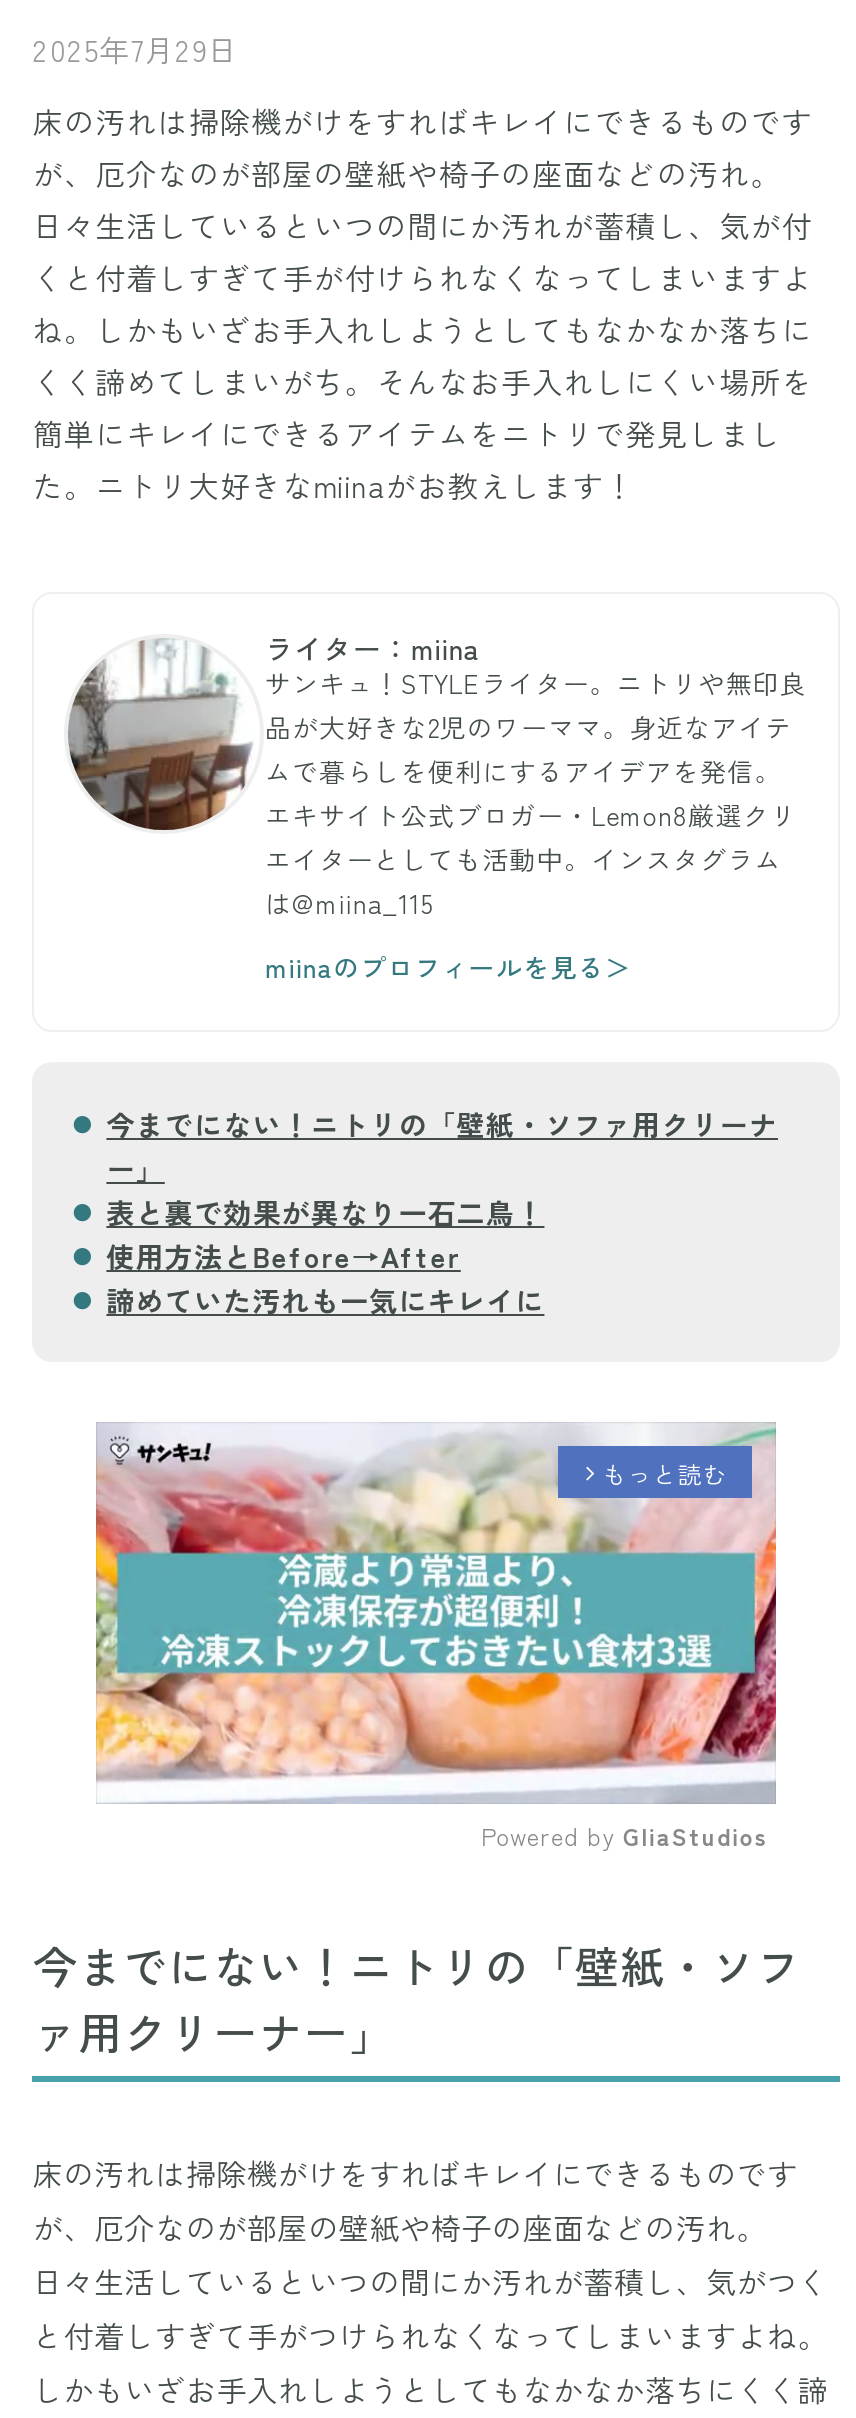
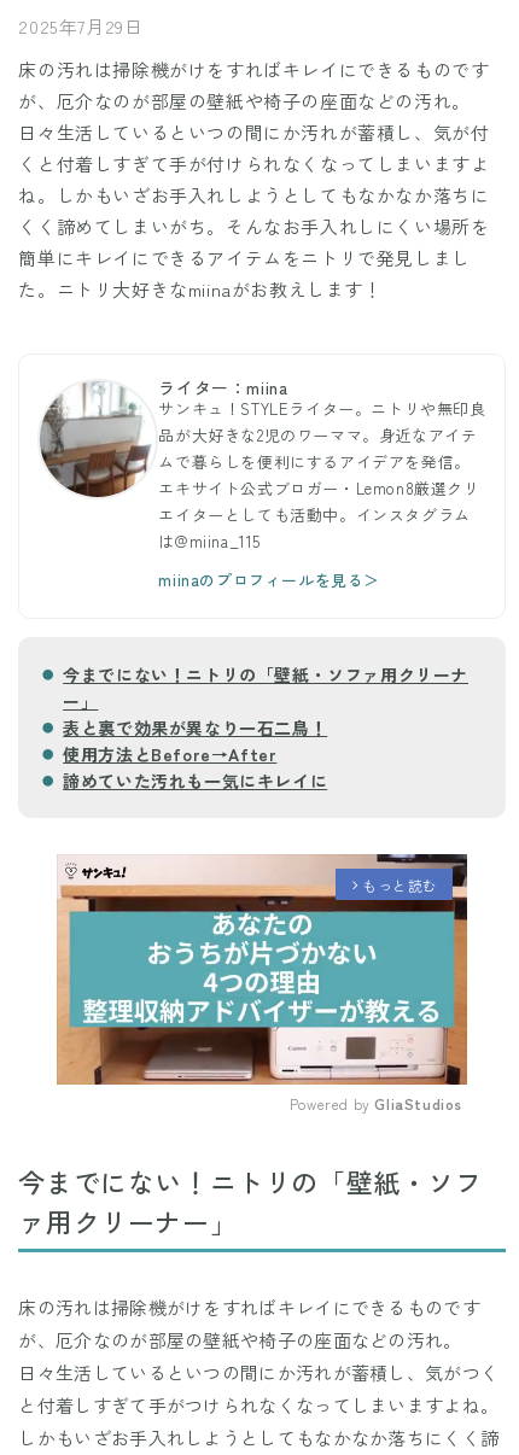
- [image]
+ [image]
